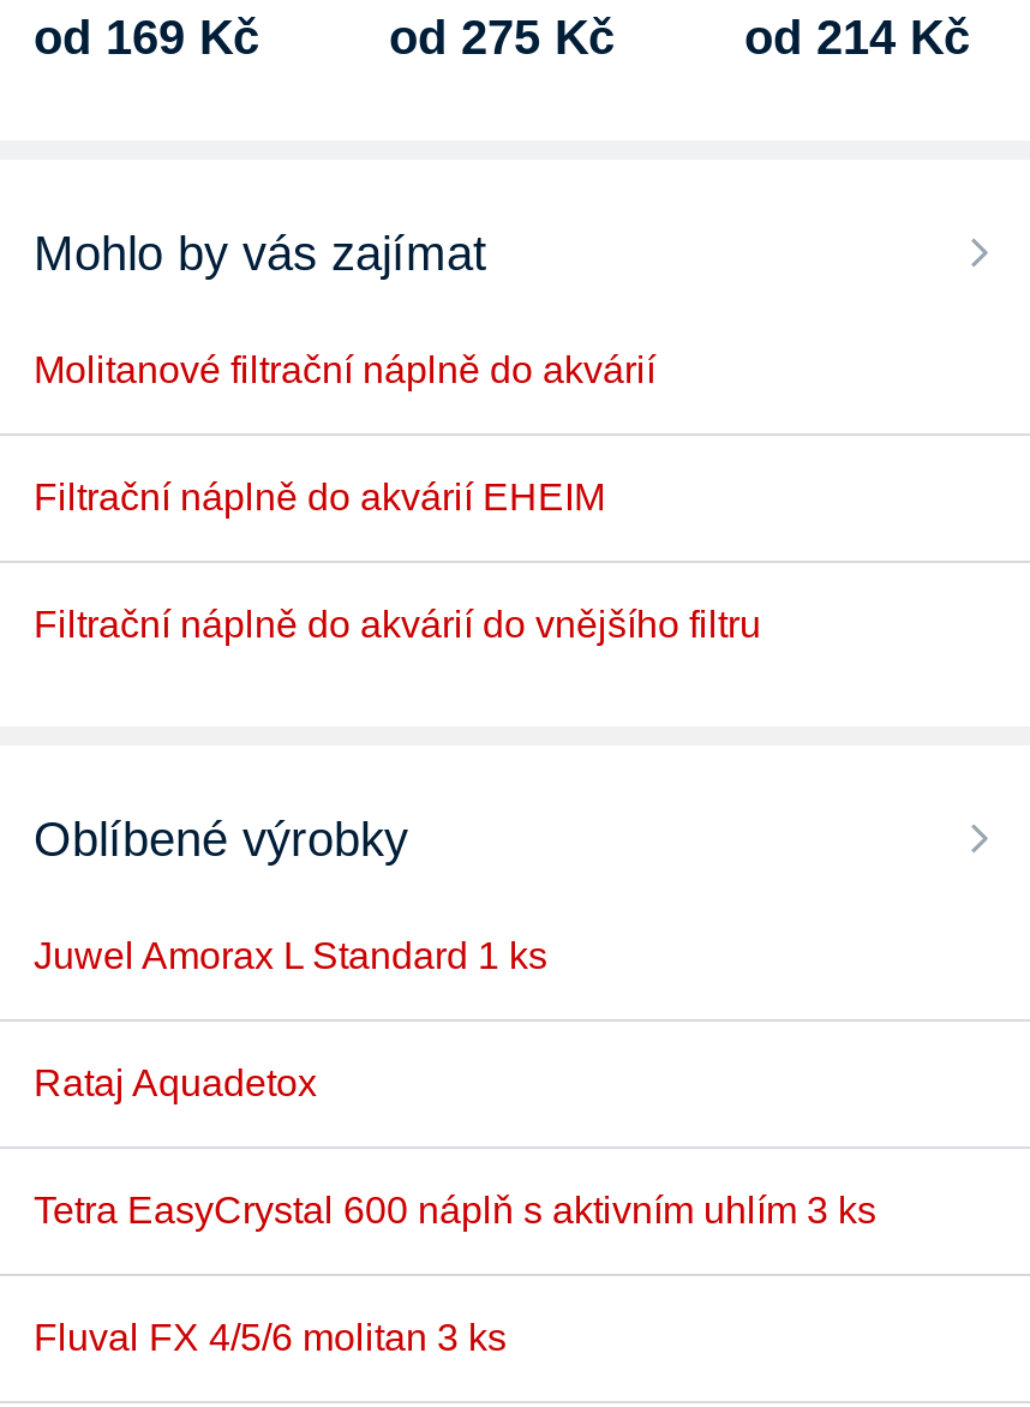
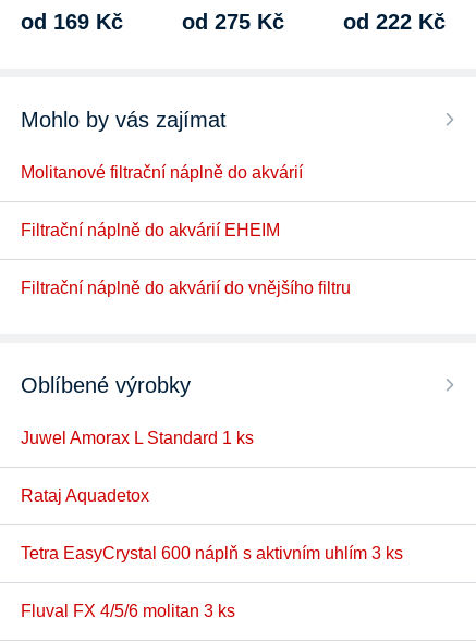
- od 214 Kč
+ od 222 Kč
